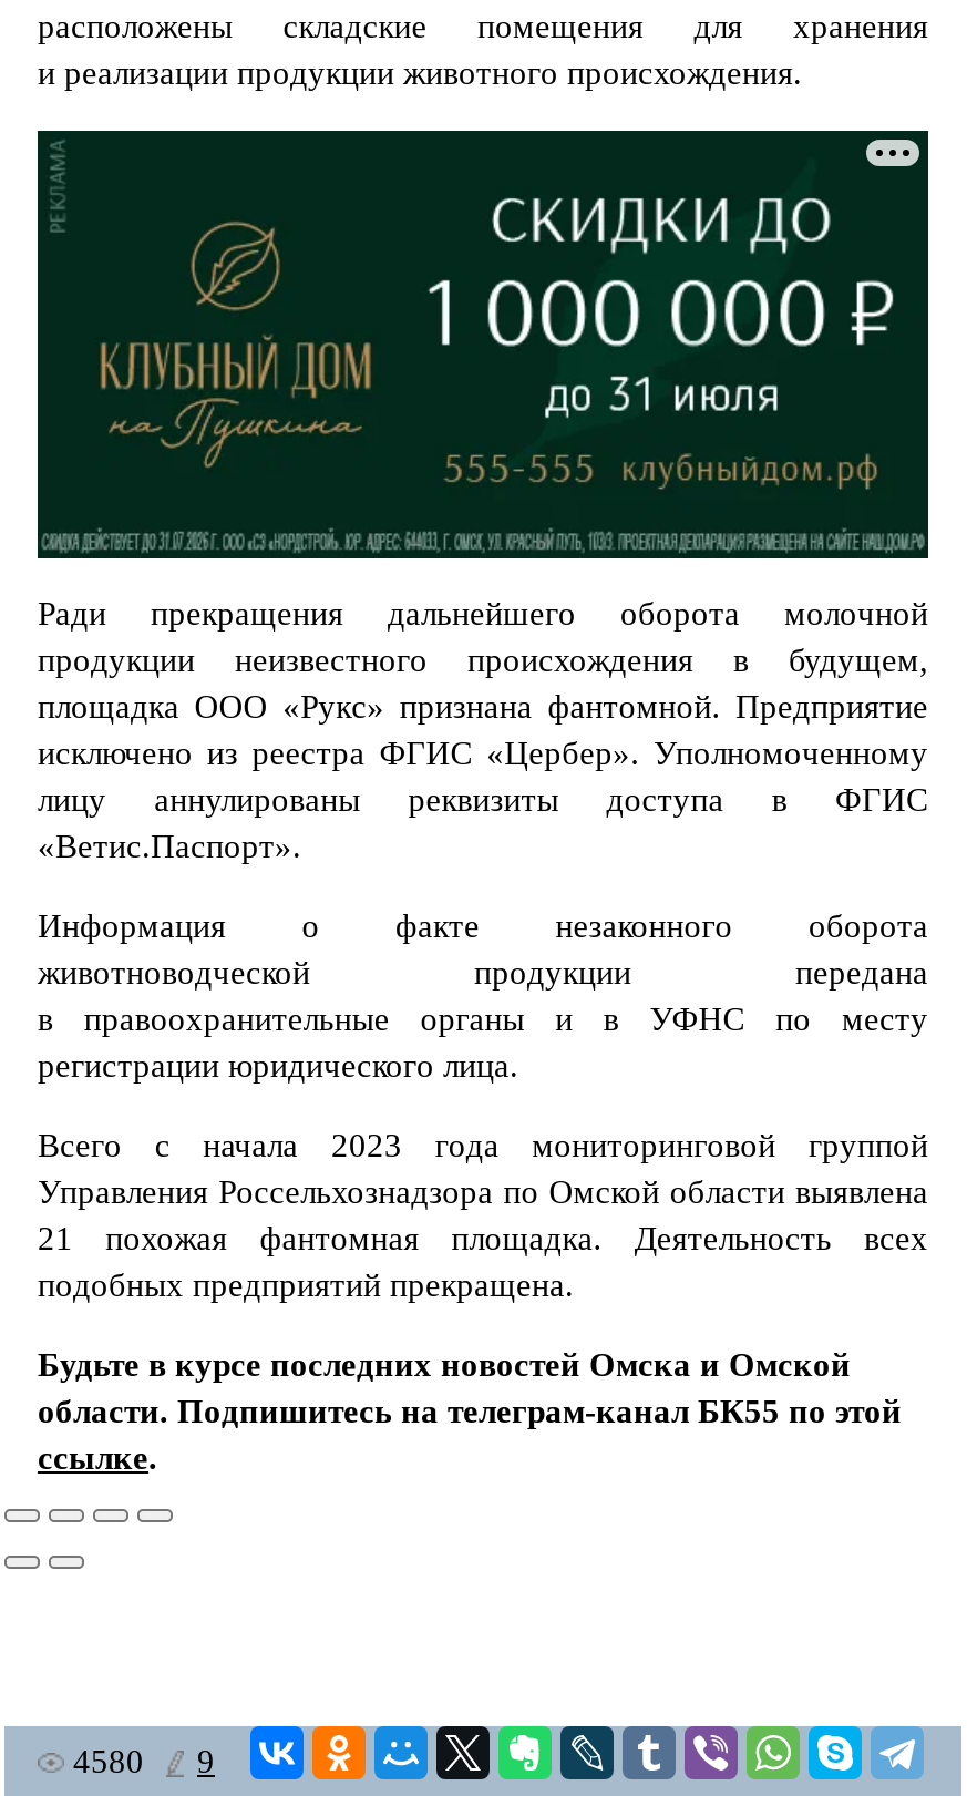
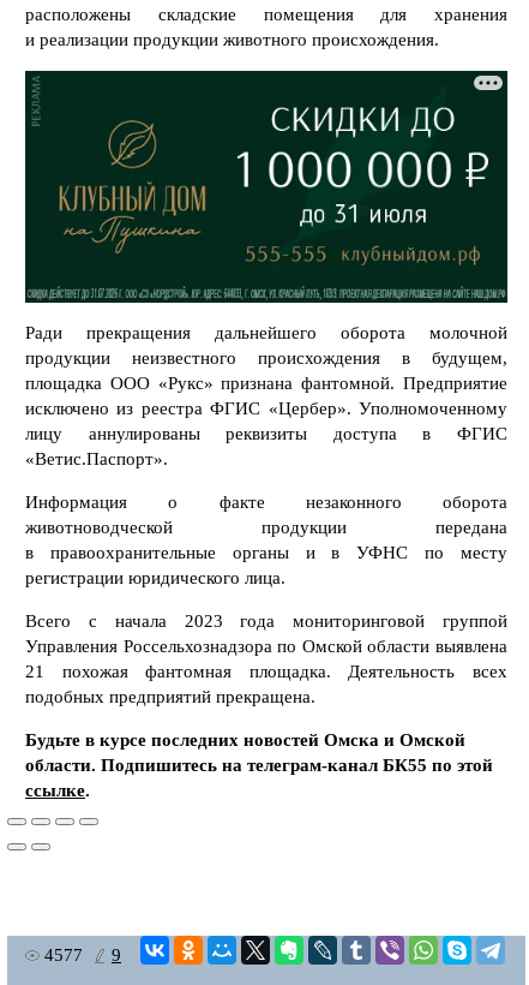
- 4580 9
+ 4577 9
